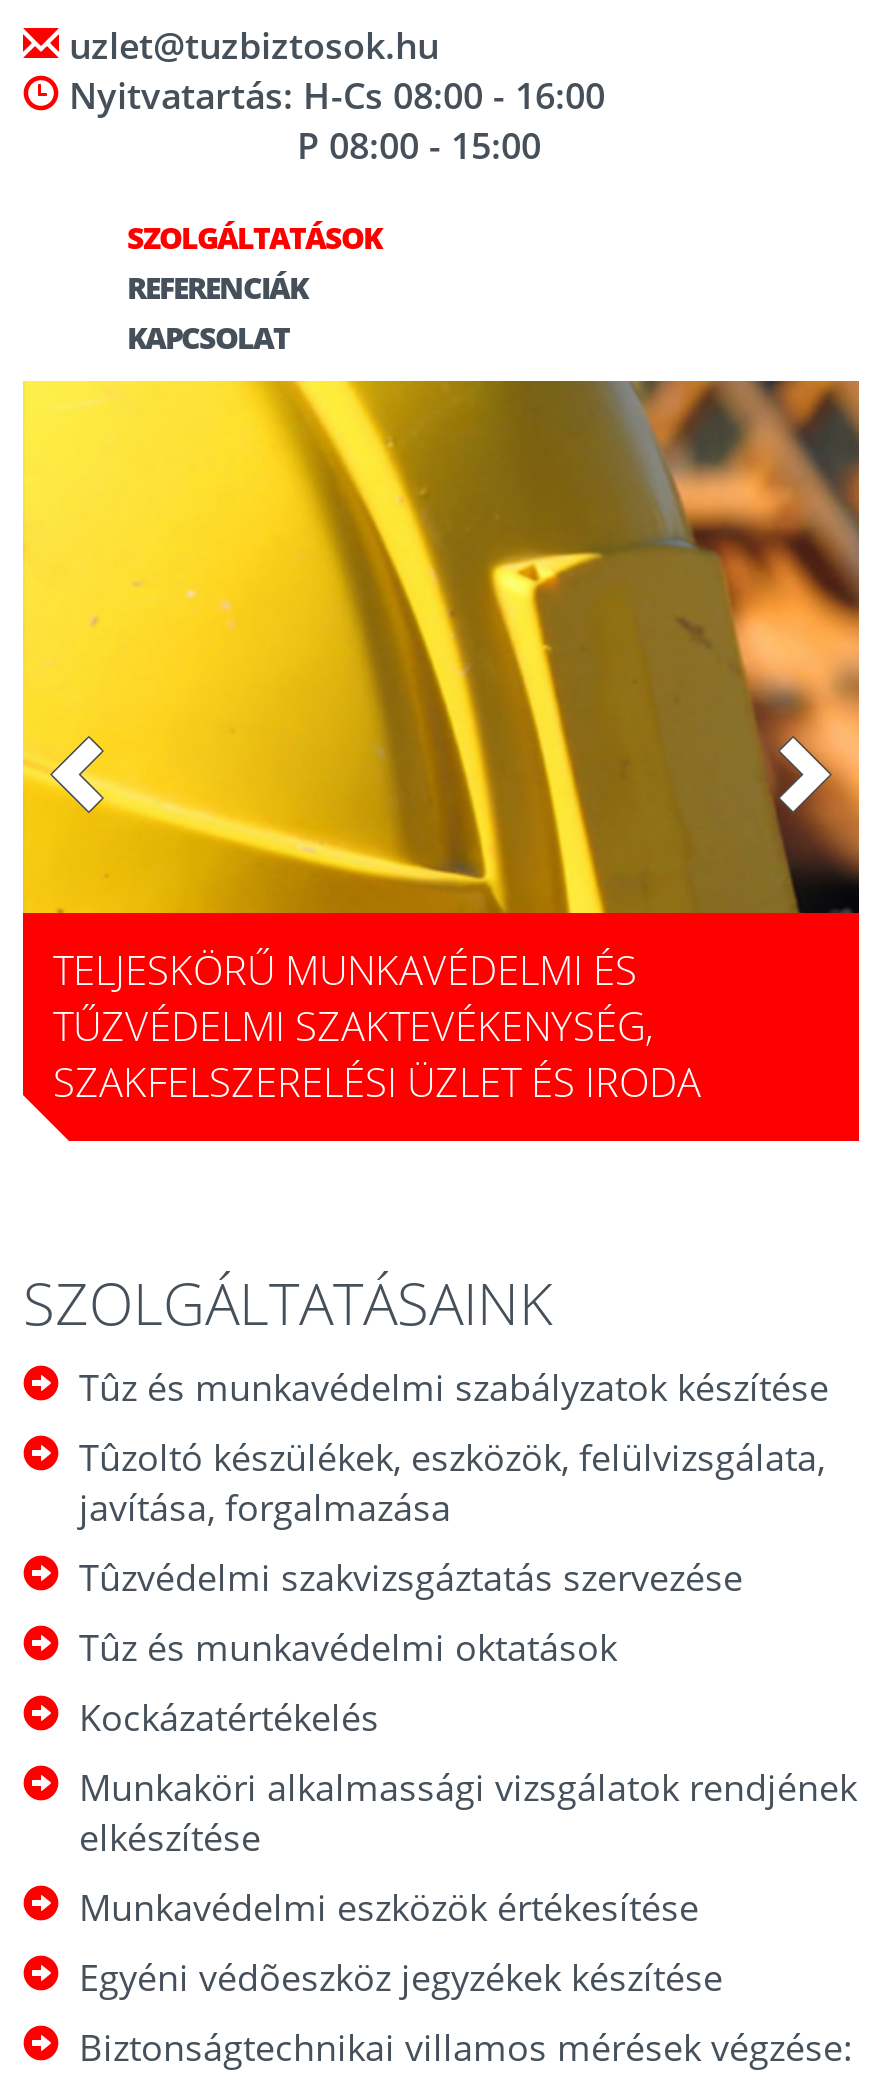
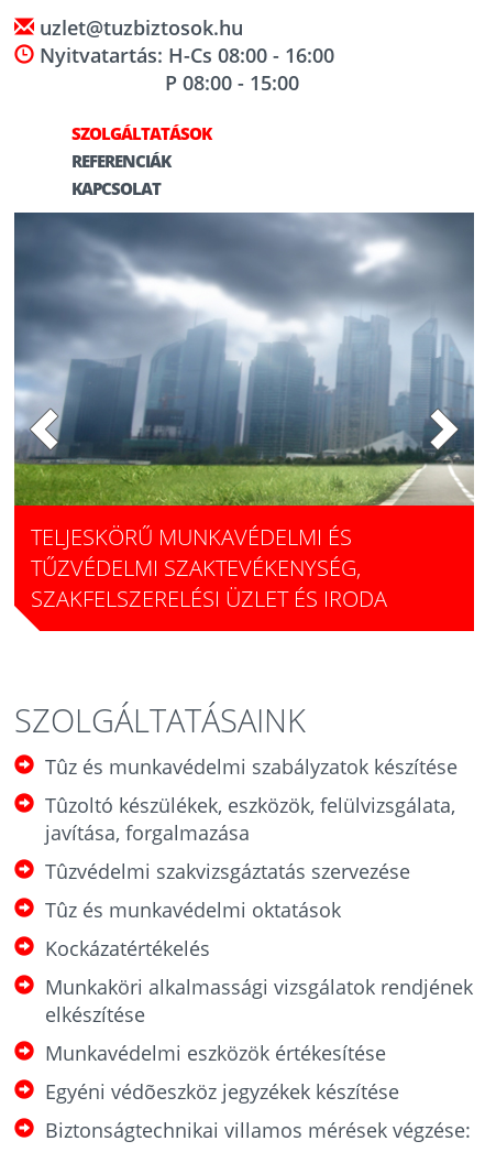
- [image]
+ [image]
